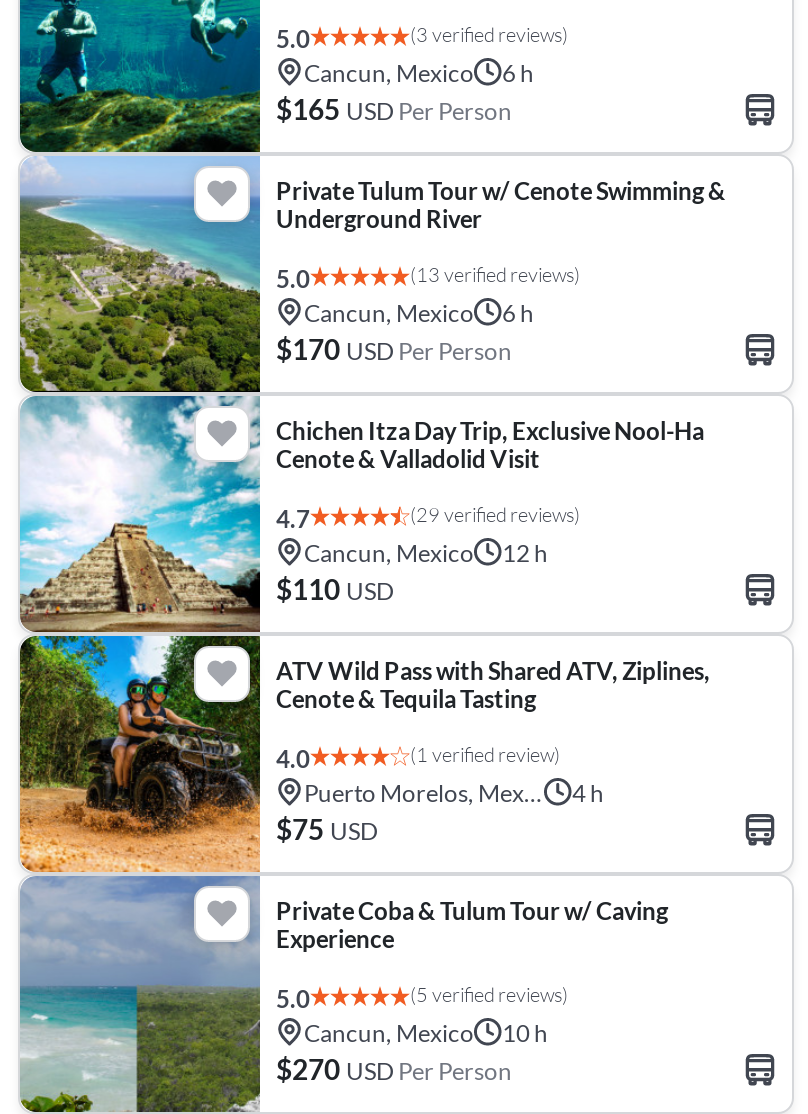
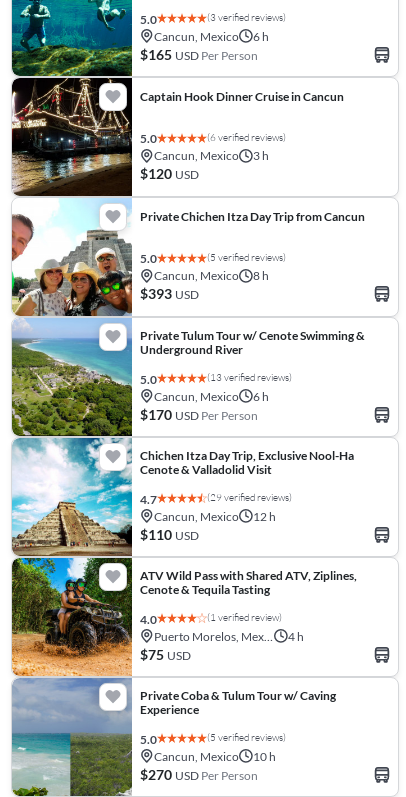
+ [image]
+ Captain Hook Dinner Cruise in Cancun
+ 5.0
+ (6 verified reviews)
+ Cancun, Mexico
+ 3 h
+ $120 USD
+ Private Chichen Itza Day Trip from Cancun
+ 5.0
+ (5 verified reviews)
+ Cancun, Mexico
+ 8 h
+ $393 USD
